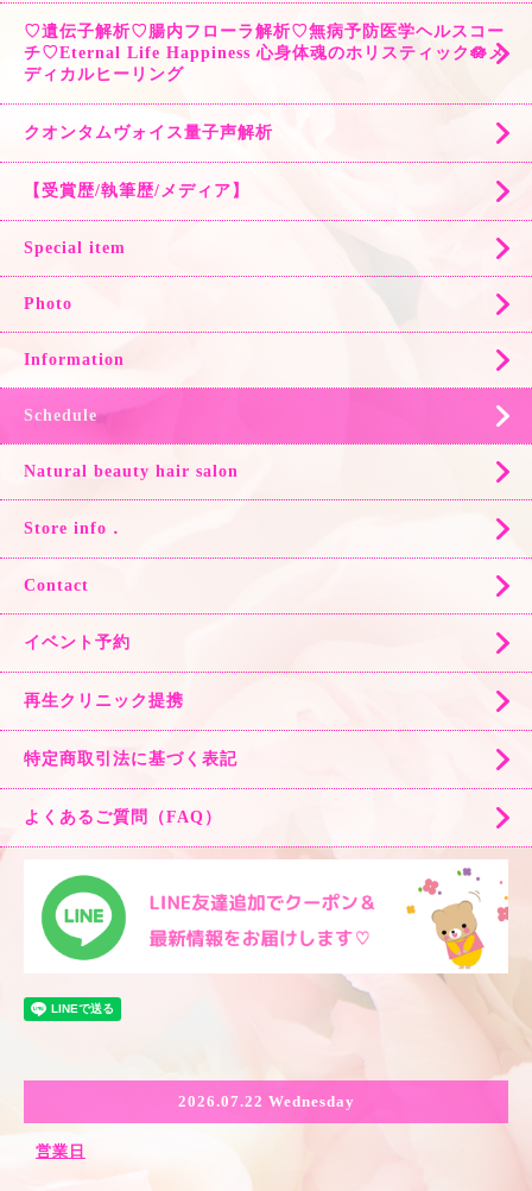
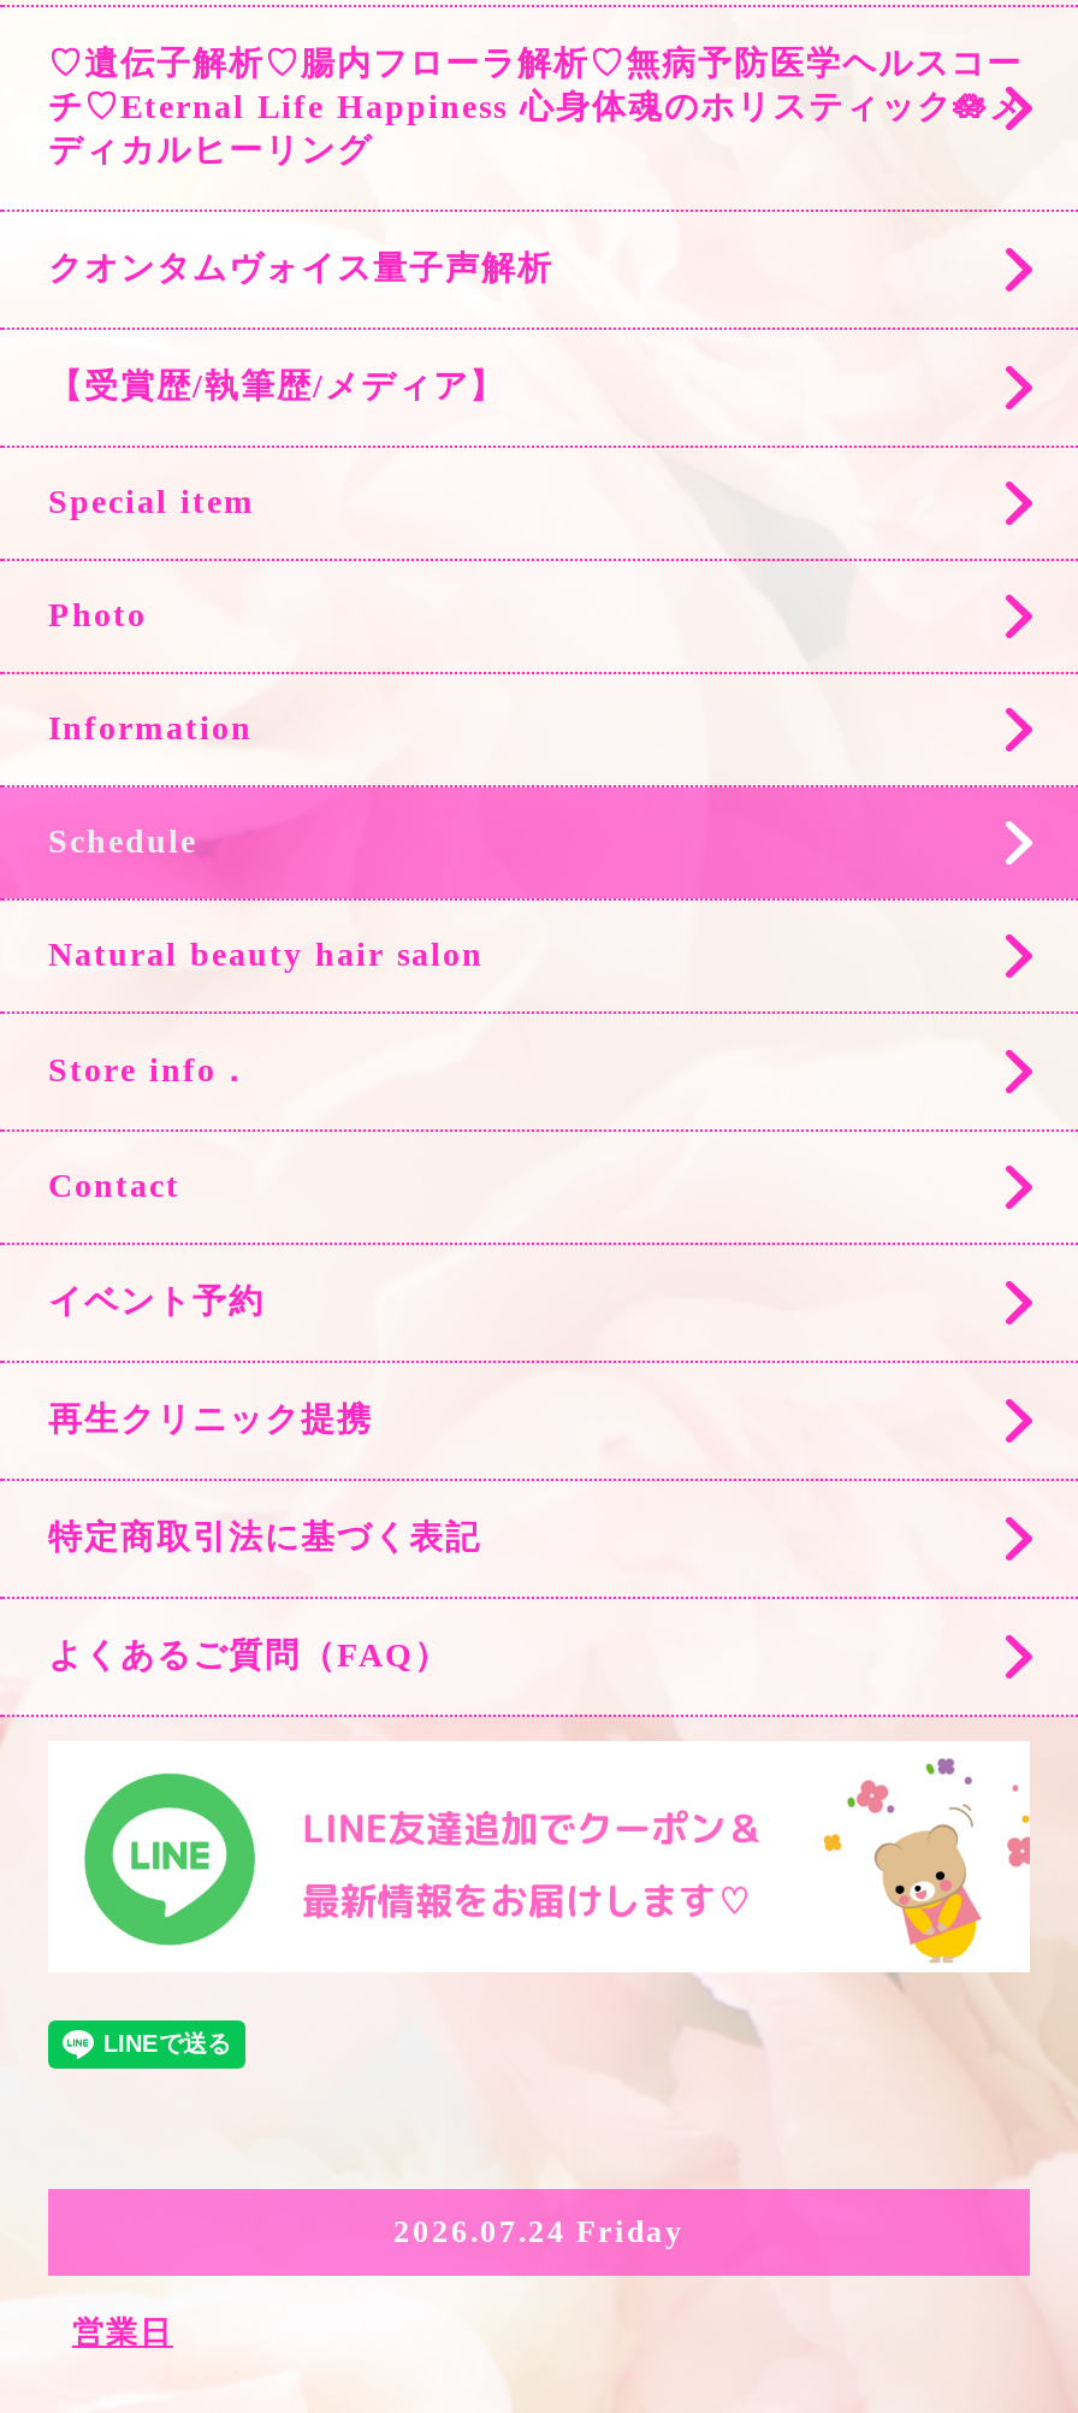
- 2026.07.22 Wednesday
+ 2026.07.24 Friday
